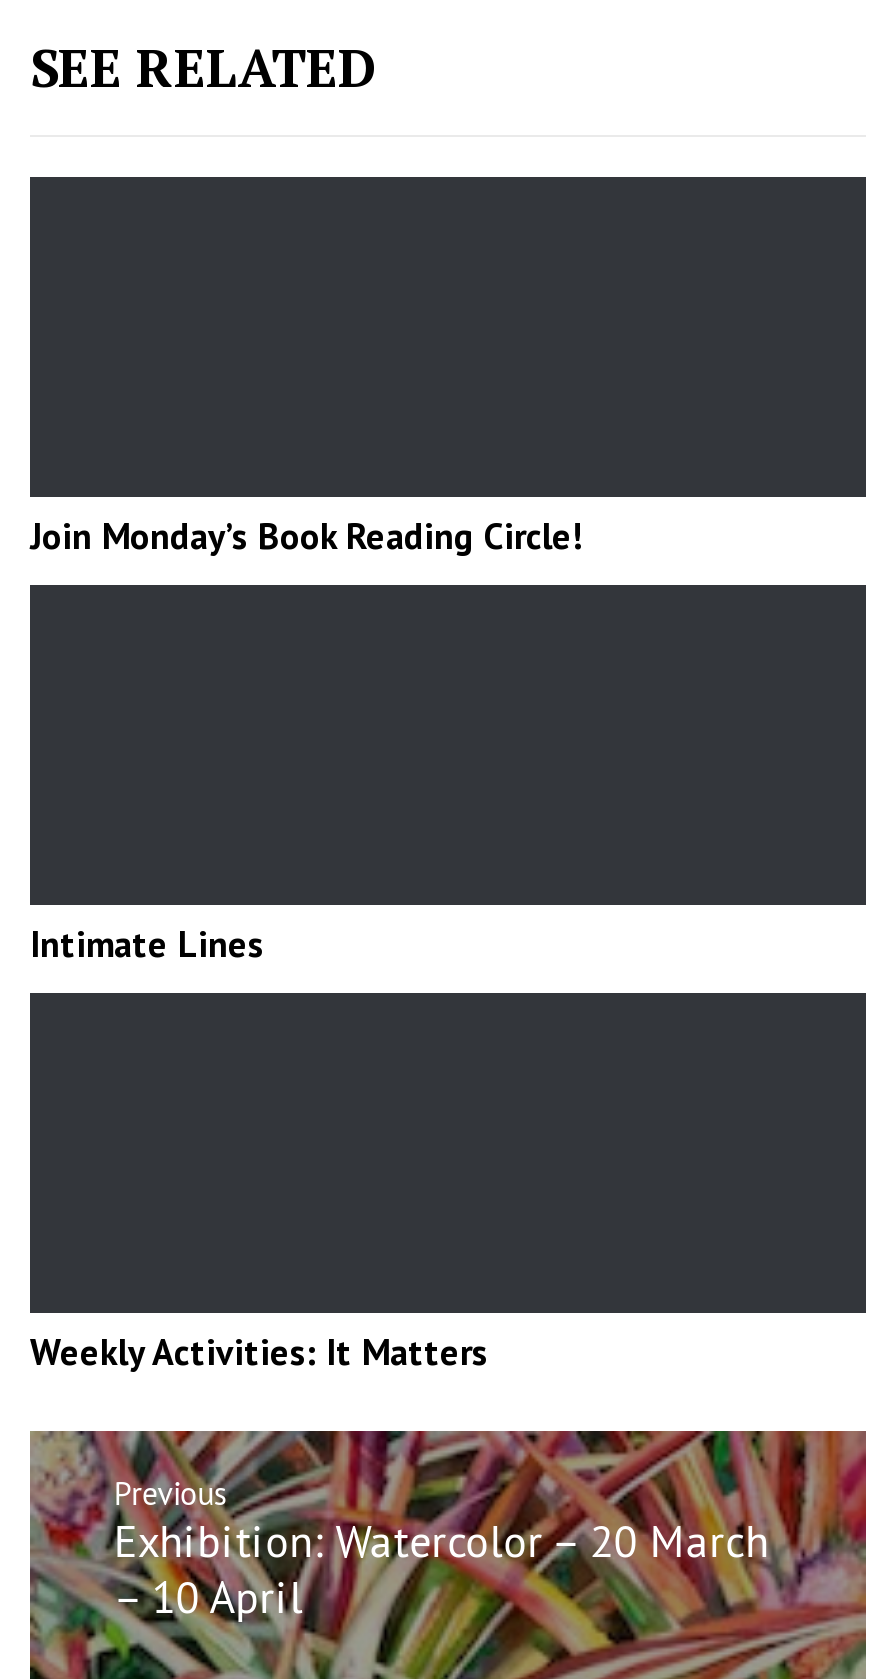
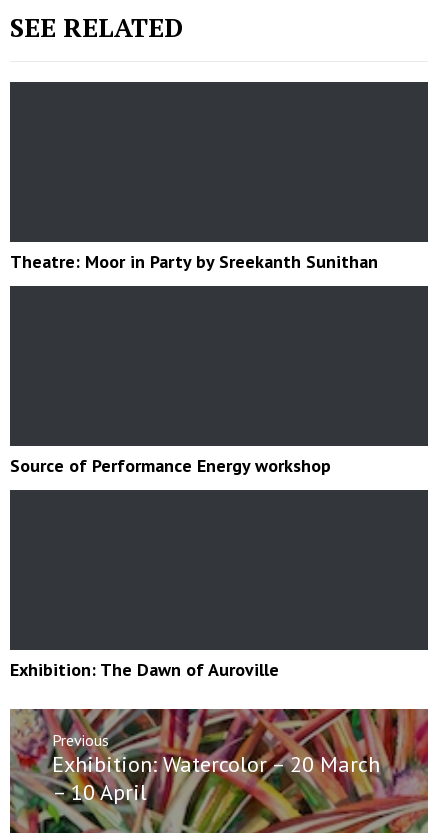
- Join Monday’s Book Reading Circle!
+ Theatre: Moor in Party by Sreekanth Sunithan

- Intimate Lines
+ Source of Performance Energy workshop

- Weekly Activities: It Matters
+ Exhibition: The Dawn of Auroville
